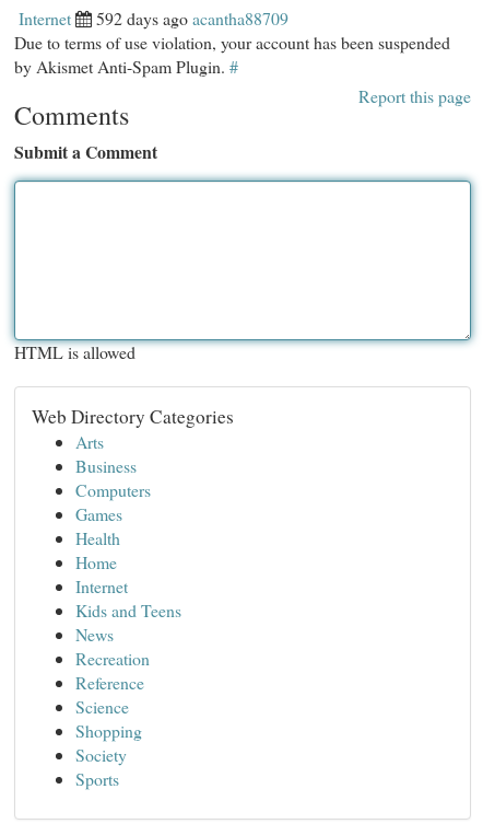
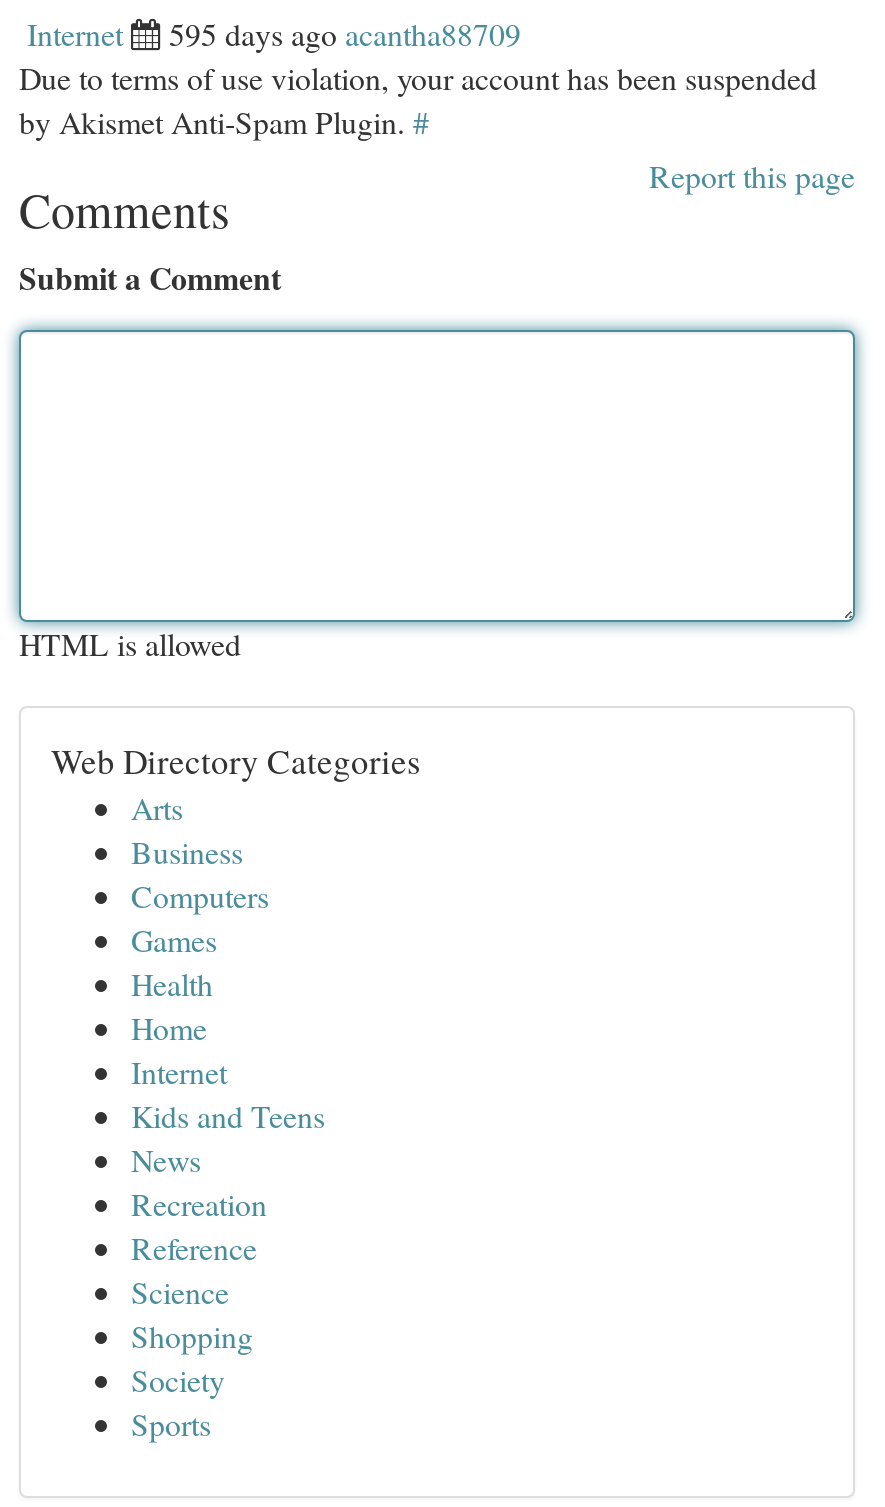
- 592 days ago acantha88709
+ 595 days ago acantha88709
